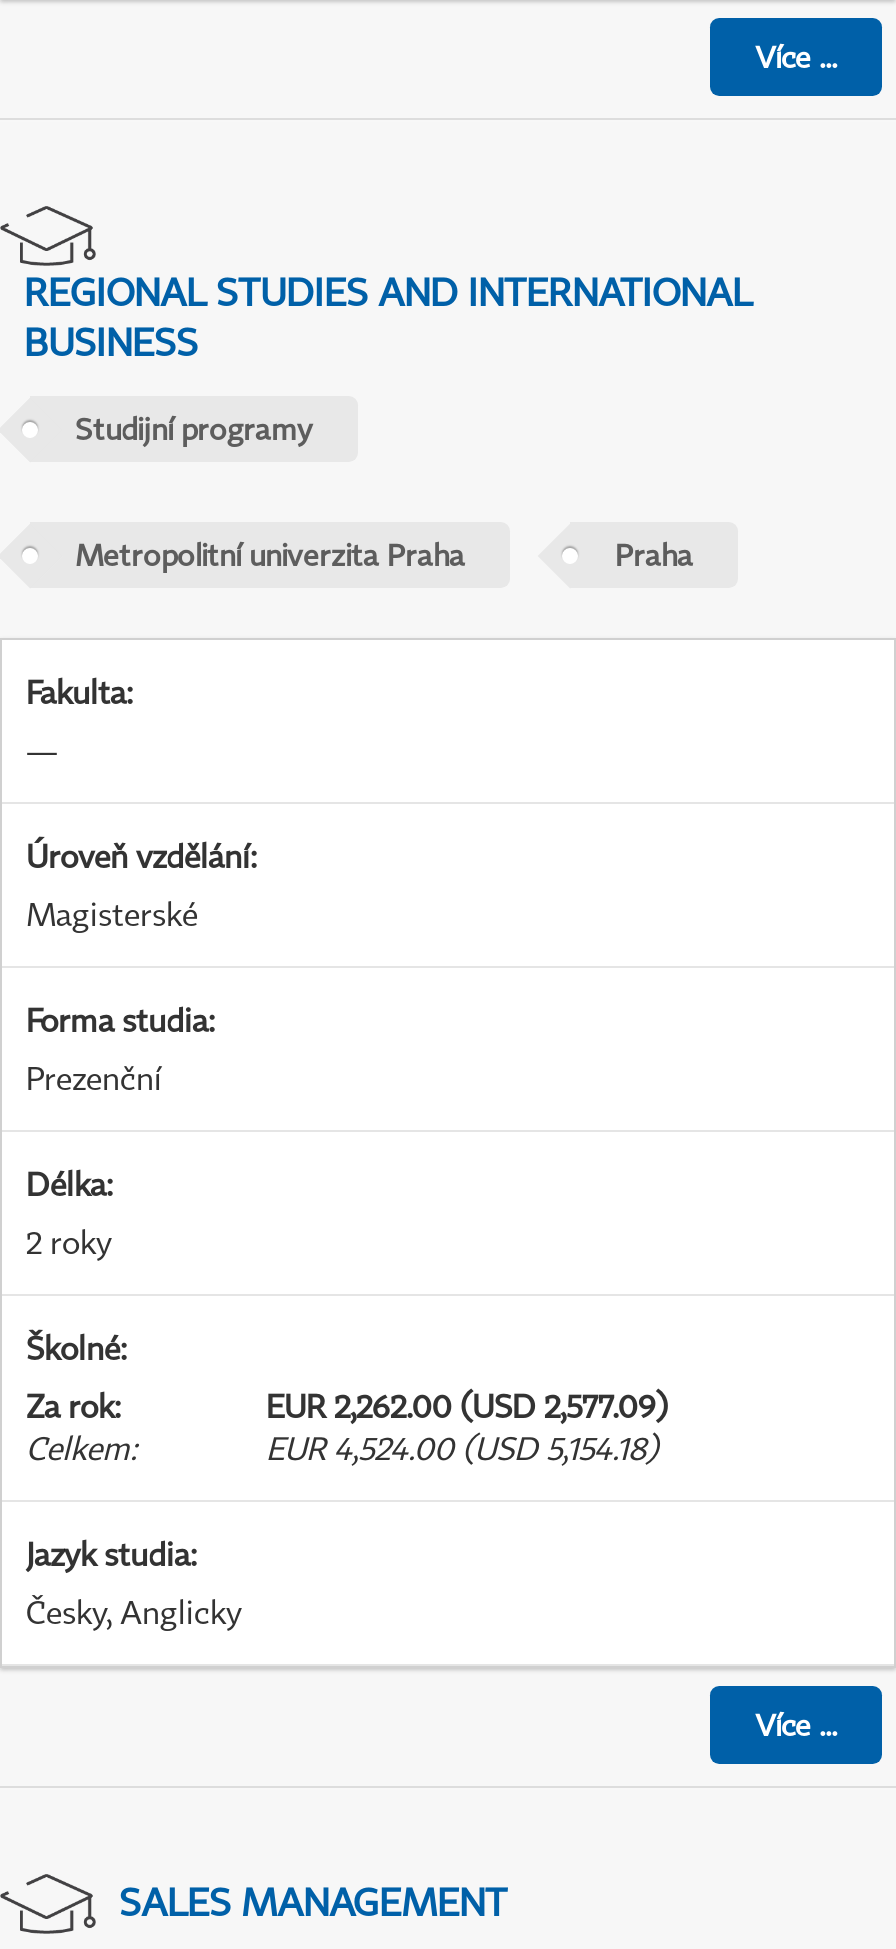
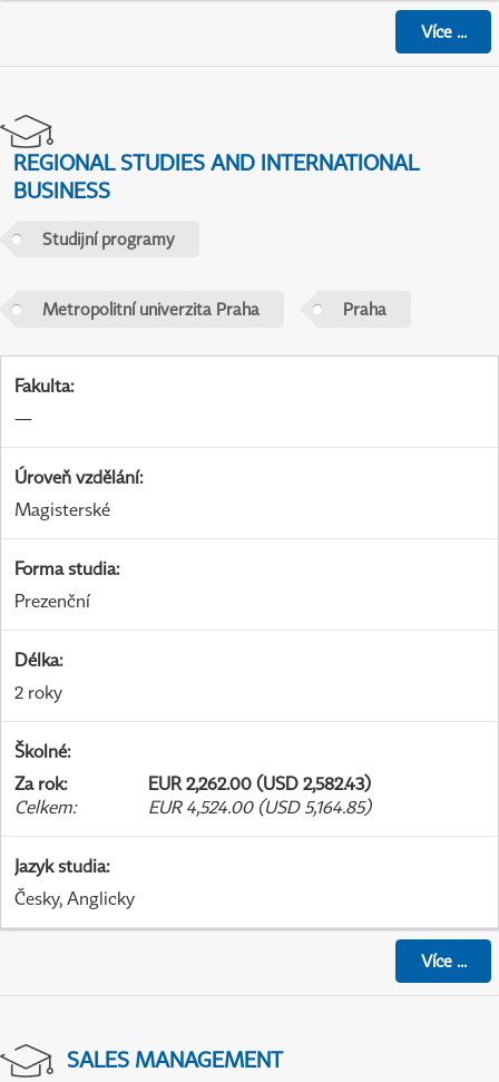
- EUR 2,262.00 (USD 2,577.09)
+ EUR 2,262.00 (USD 2,582.43)

- EUR 4,524.00 (USD 5,154.18)
+ EUR 4,524.00 (USD 5,164.85)
